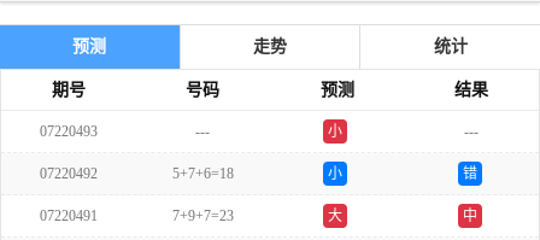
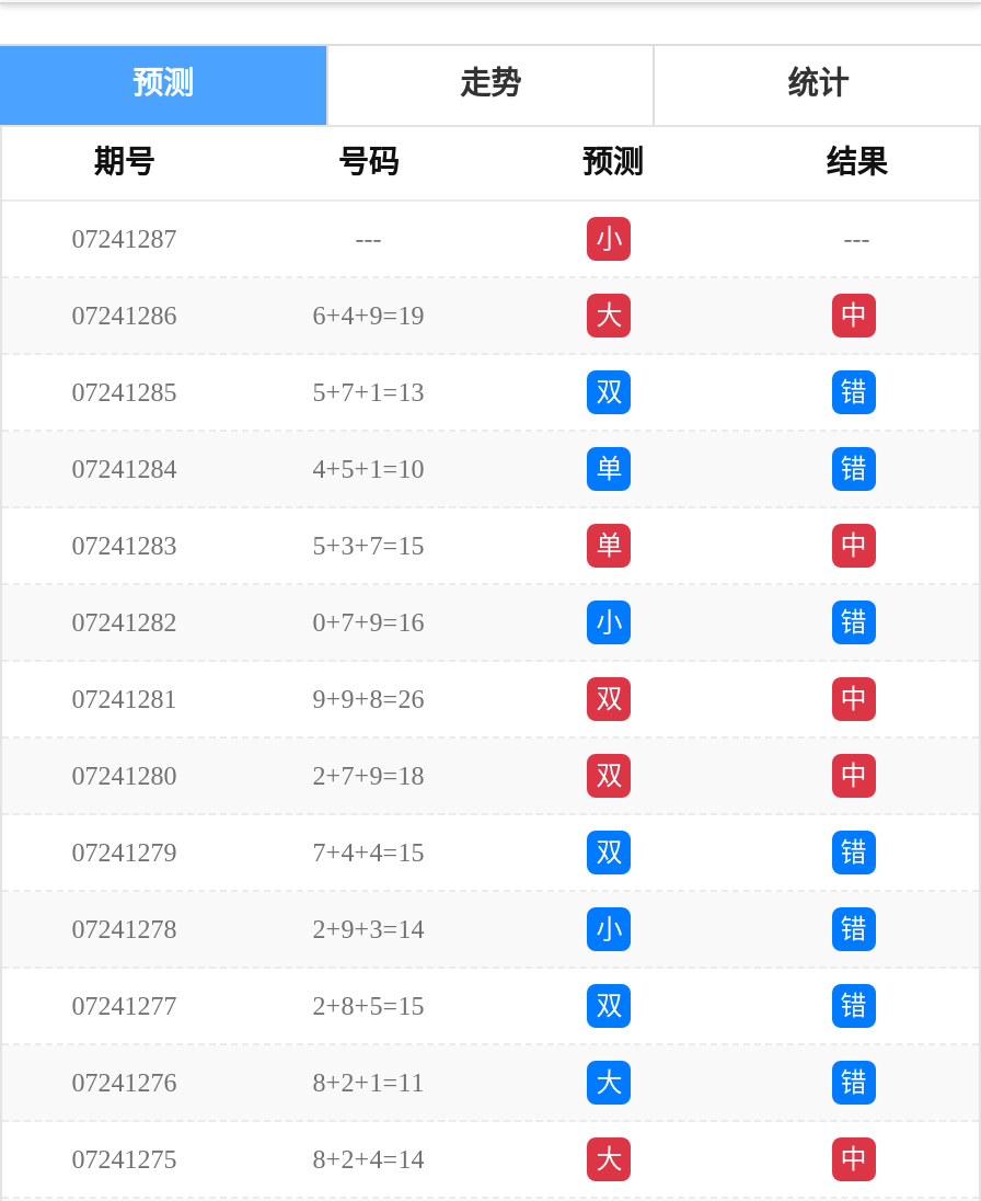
- 07220493
+ 07241287

- 07220492
- 5+7+6=18
+ 07241286
+ 6+4+9=19
+ 大
+ 中
+ 07241285
+ 5+7+1=13
+ 双
+ 错
+ 07241284
+ 4+5+1=10
+ 单
+ 错
+ 07241283
+ 5+3+7=15
+ 单
+ 中
+ 07241282
+ 0+7+9=16

- 07220491
- 7+9+7=23
+ 07241281
+ 9+9+8=26
+ 双
+ 中
+ 07241280
+ 2+7+9=18
+ 双
+ 中
+ 07241279
+ 7+4+4=15
+ 双
+ 错
+ 07241278
+ 2+9+3=14
+ 小
+ 错
+ 07241277
+ 2+8+5=15
+ 双
+ 错
+ 07241276
+ 8+2+1=11
+ 大
+ 错
+ 07241275
+ 8+2+4=14
